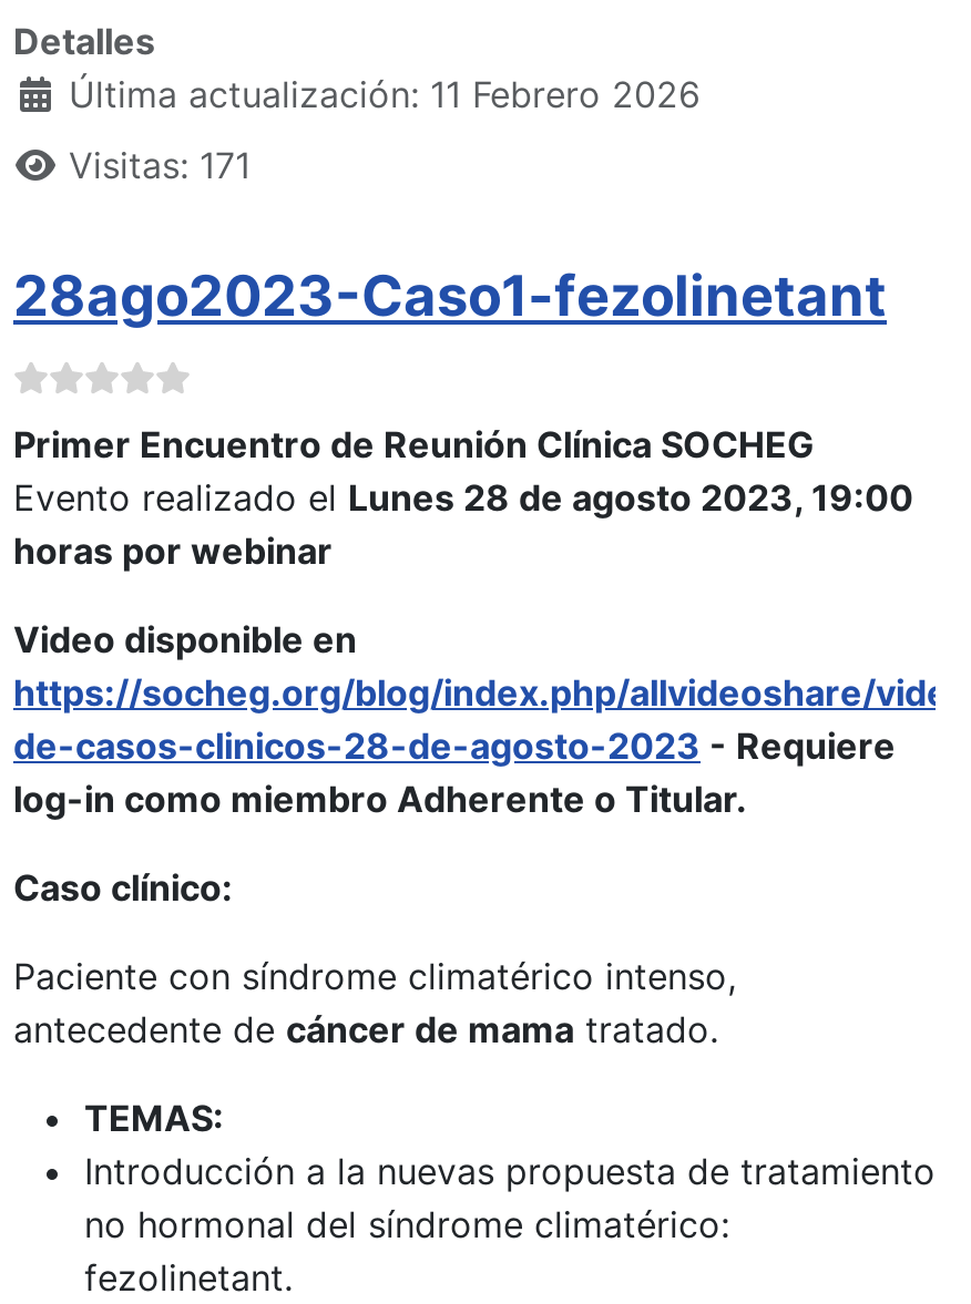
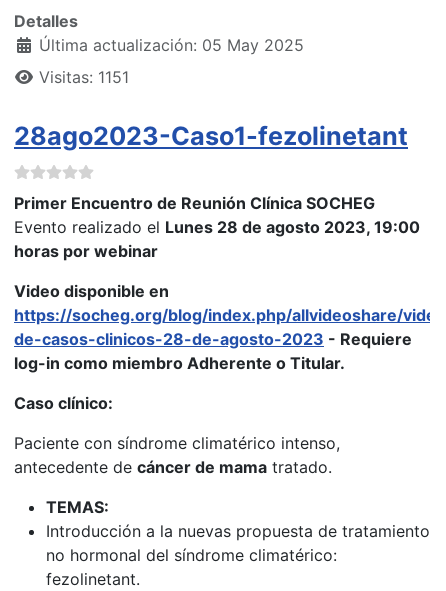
- Última actualización: 11 Febrero 2026
+ Última actualización: 05 May 2025

- Visitas: 171
+ Visitas: 1151
